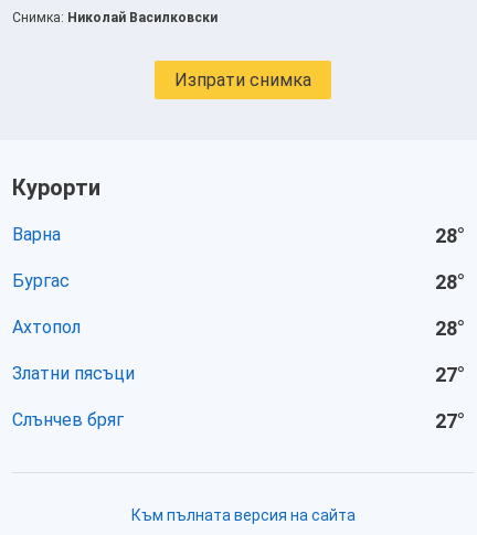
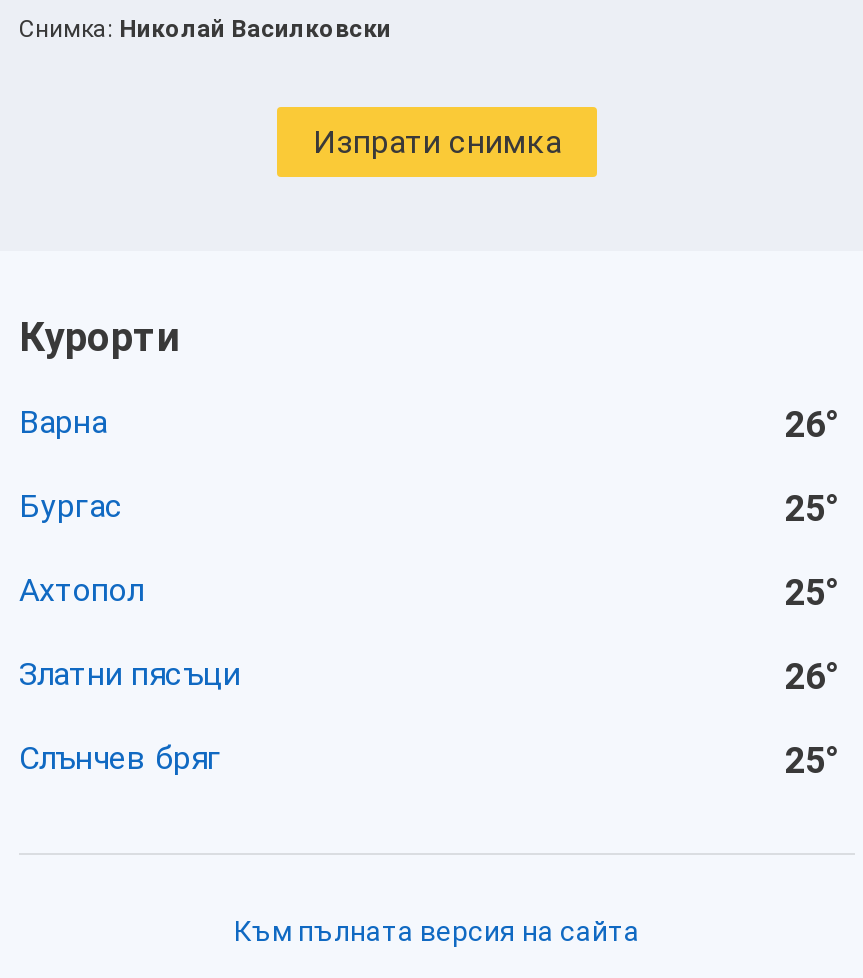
- 28°
+ 26°

- 28°
+ 25°

- 28°
+ 25°

- 27°
+ 26°

- 27°
+ 25°
